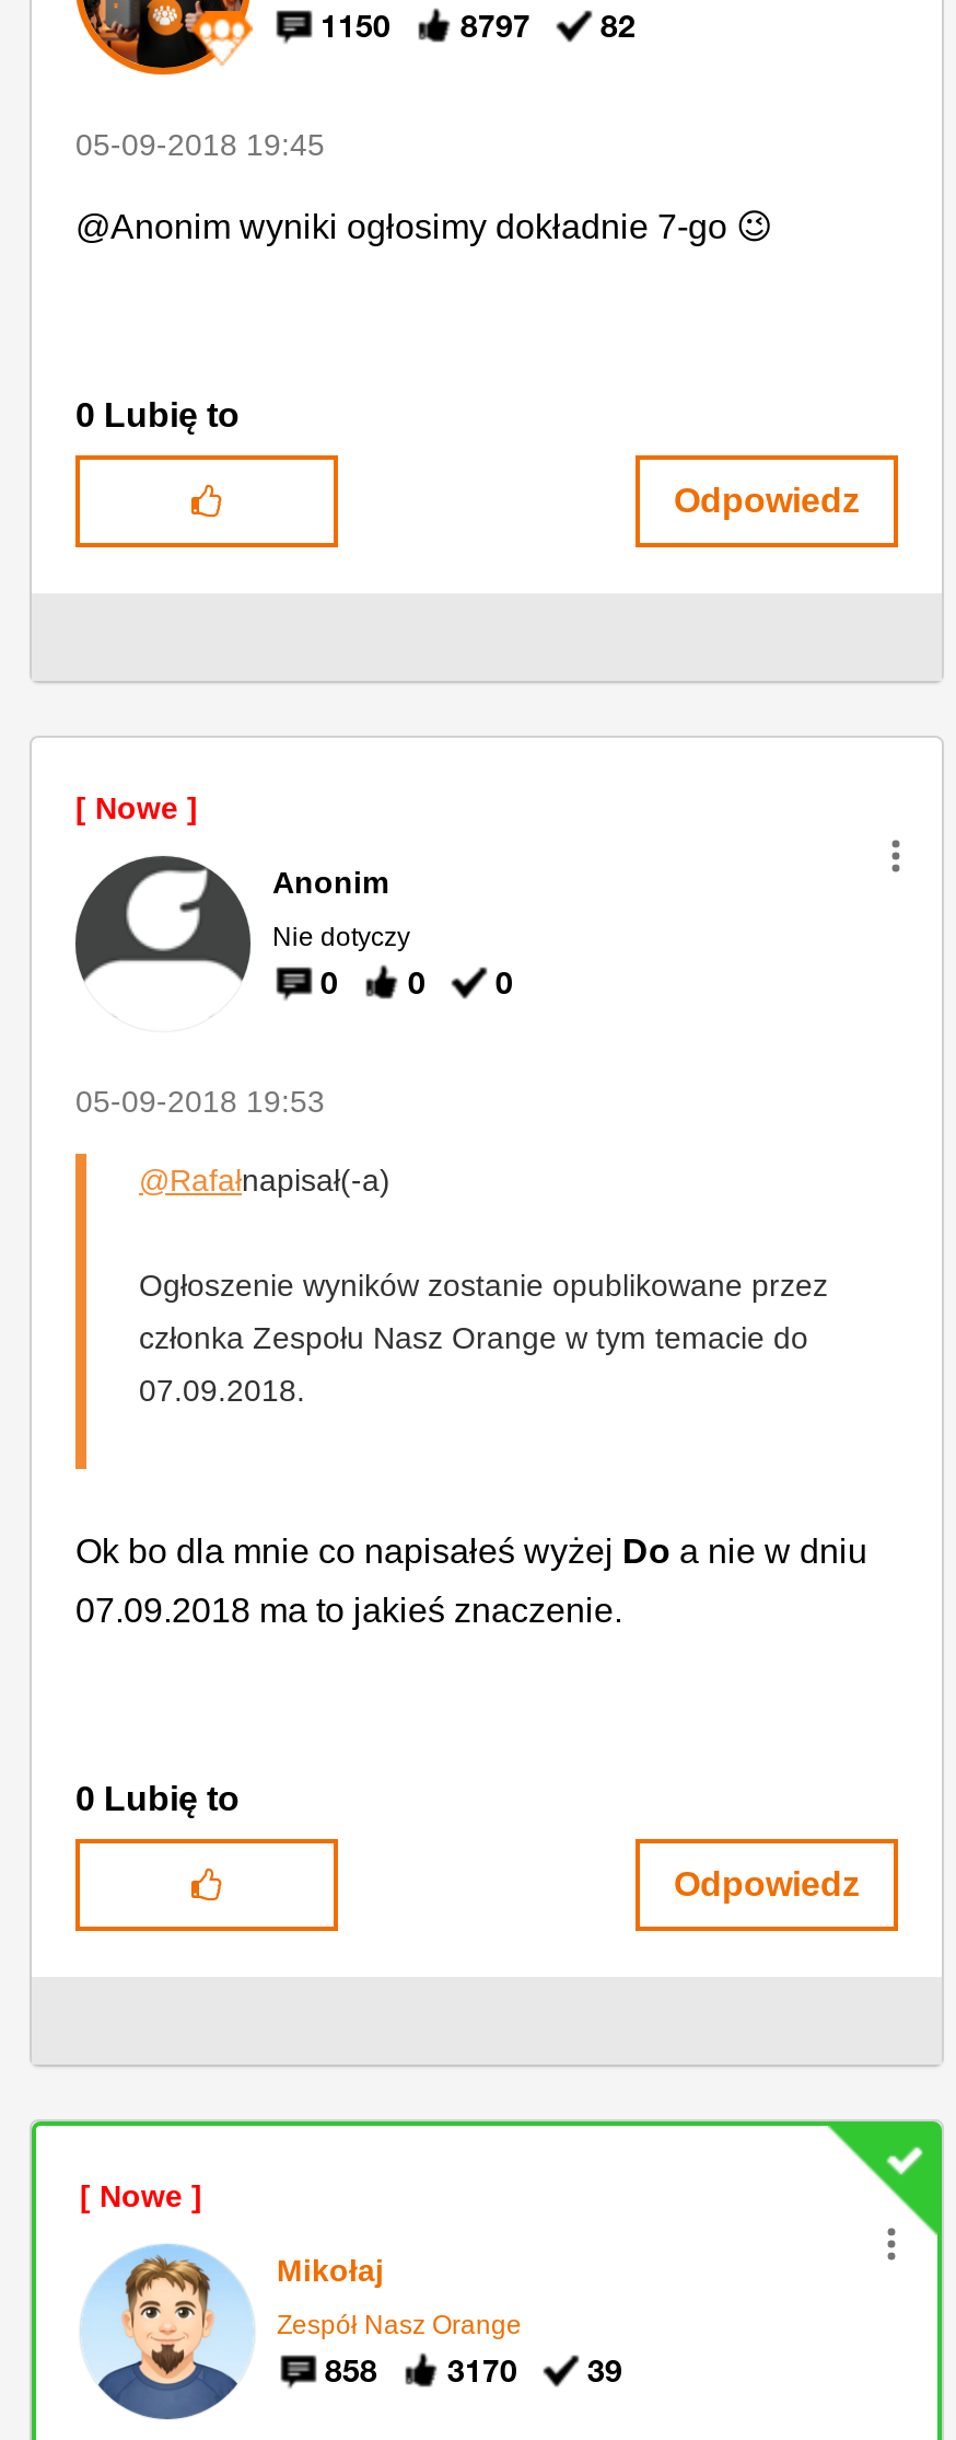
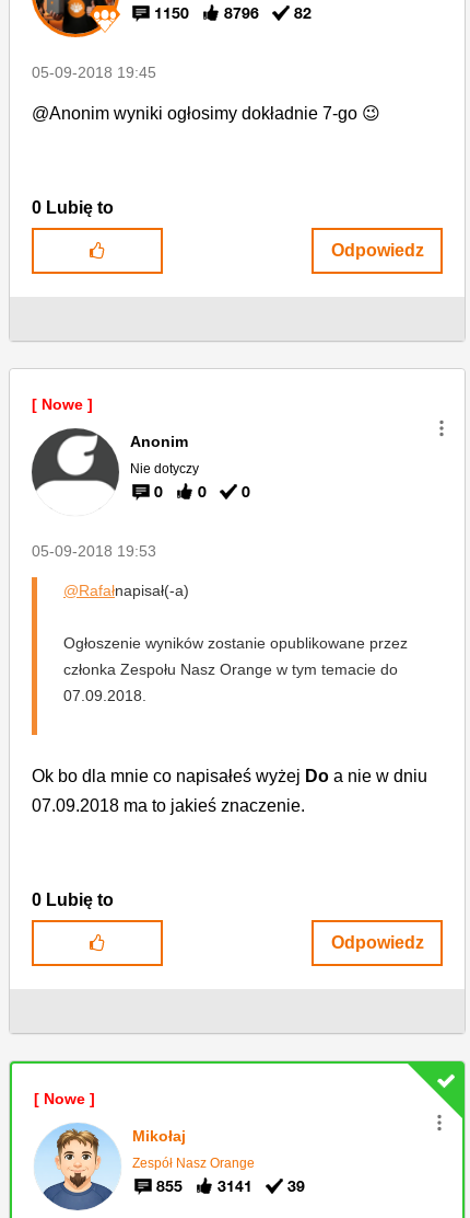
- 1150 8797 82
+ 1150 8796 82

- 858
+ 855

- 3170
+ 3141
